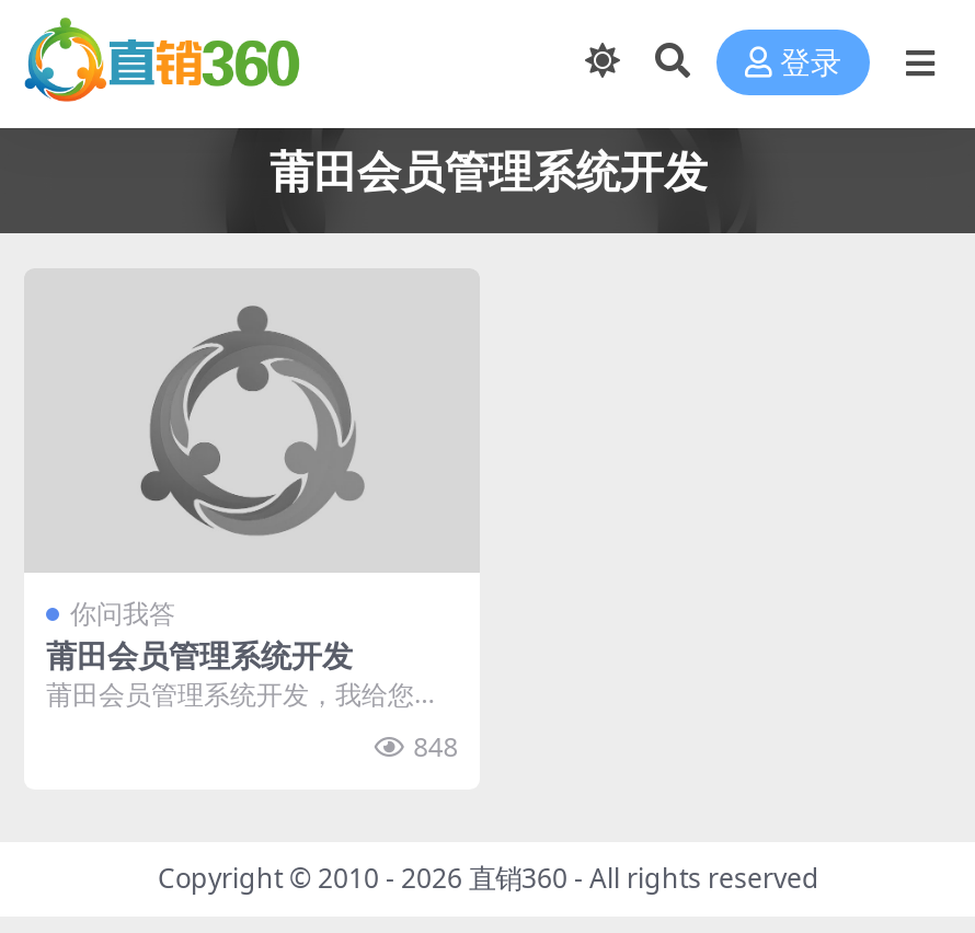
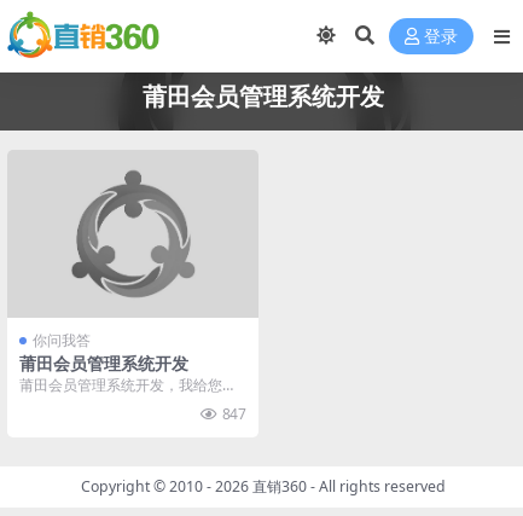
- 848
+ 847
